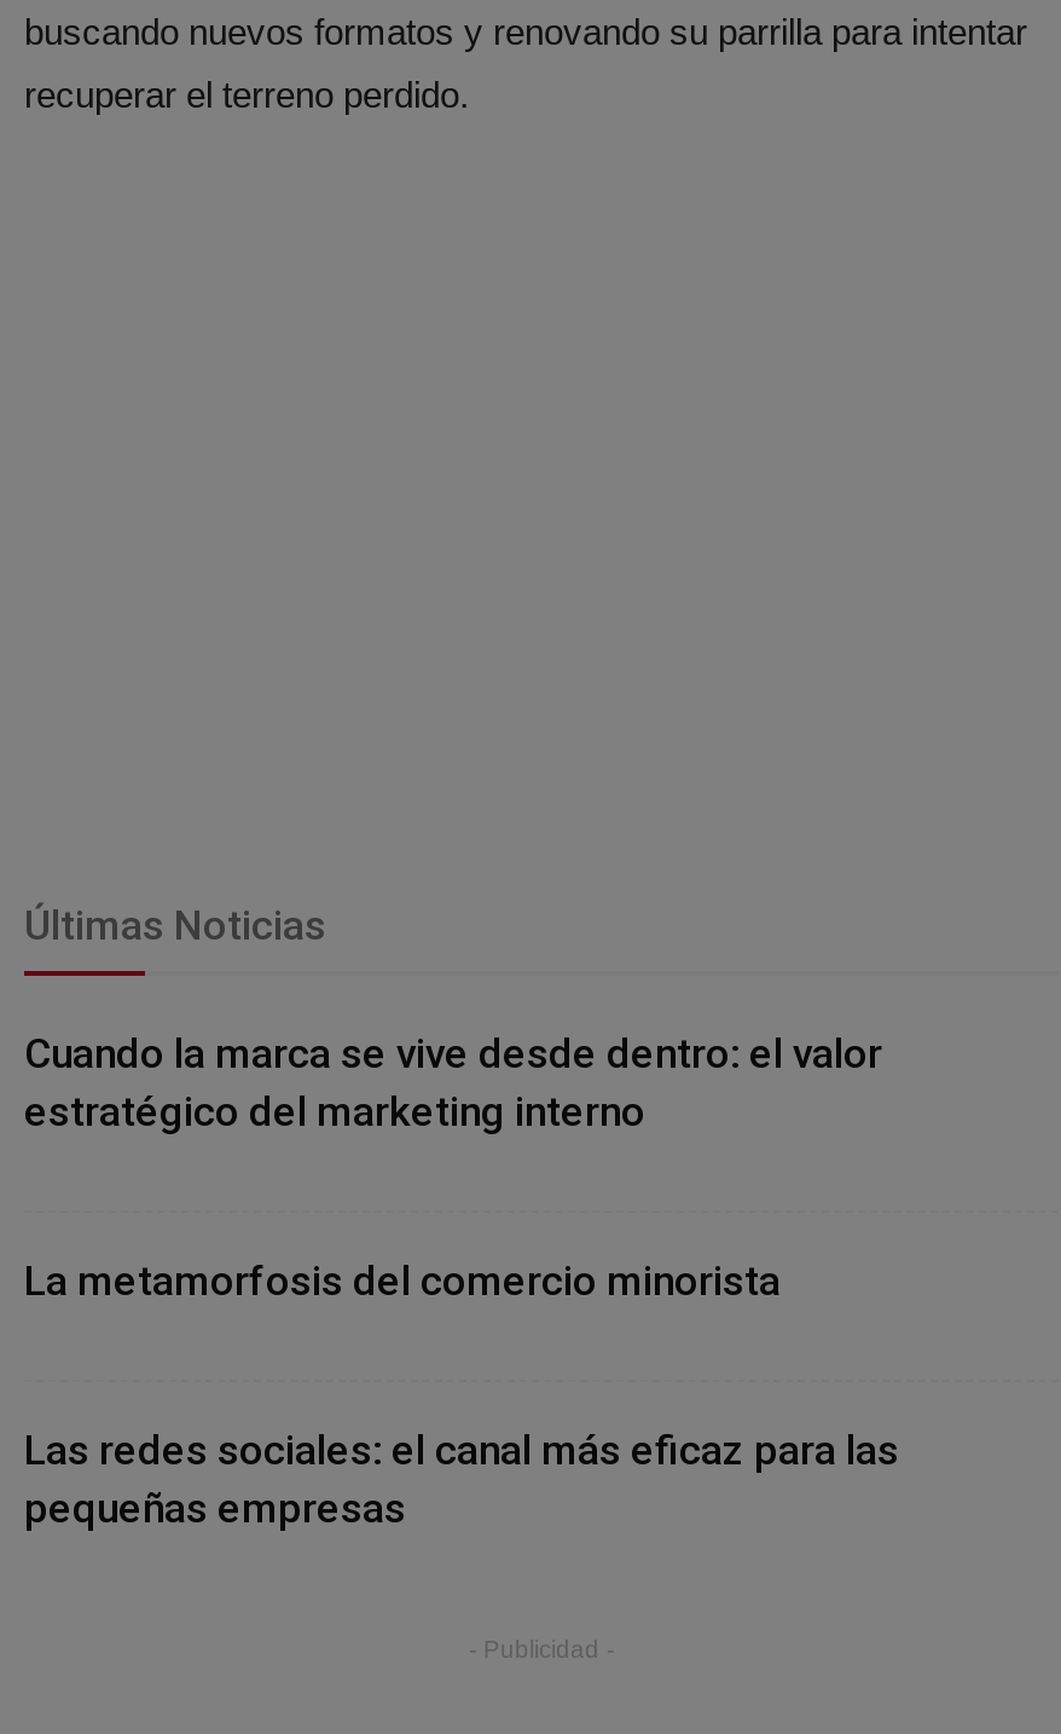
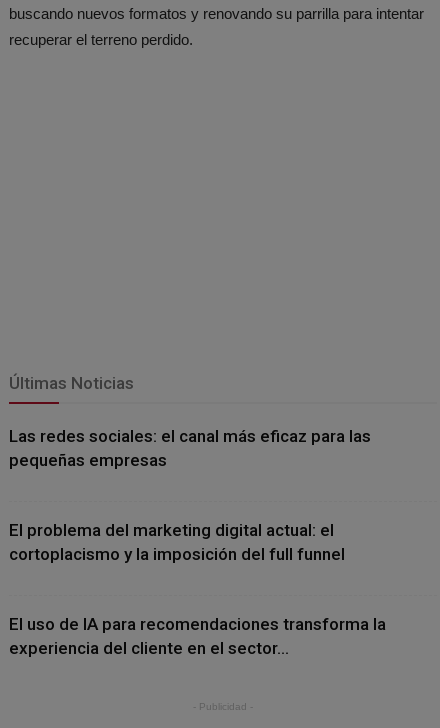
- Cuando la marca se vive desde dentro: el valor
- estratégico del marketing interno
- La metamorfosis del comercio minorista

moved up: Las redes sociales: el canal más eficaz para las | pequeñas empresas

+ El problema del marketing digital actual: el
+ cortoplacismo y la imposición del full funnel
+ El uso de IA para recomendaciones transforma la
+ experiencia del cliente en el sector...
